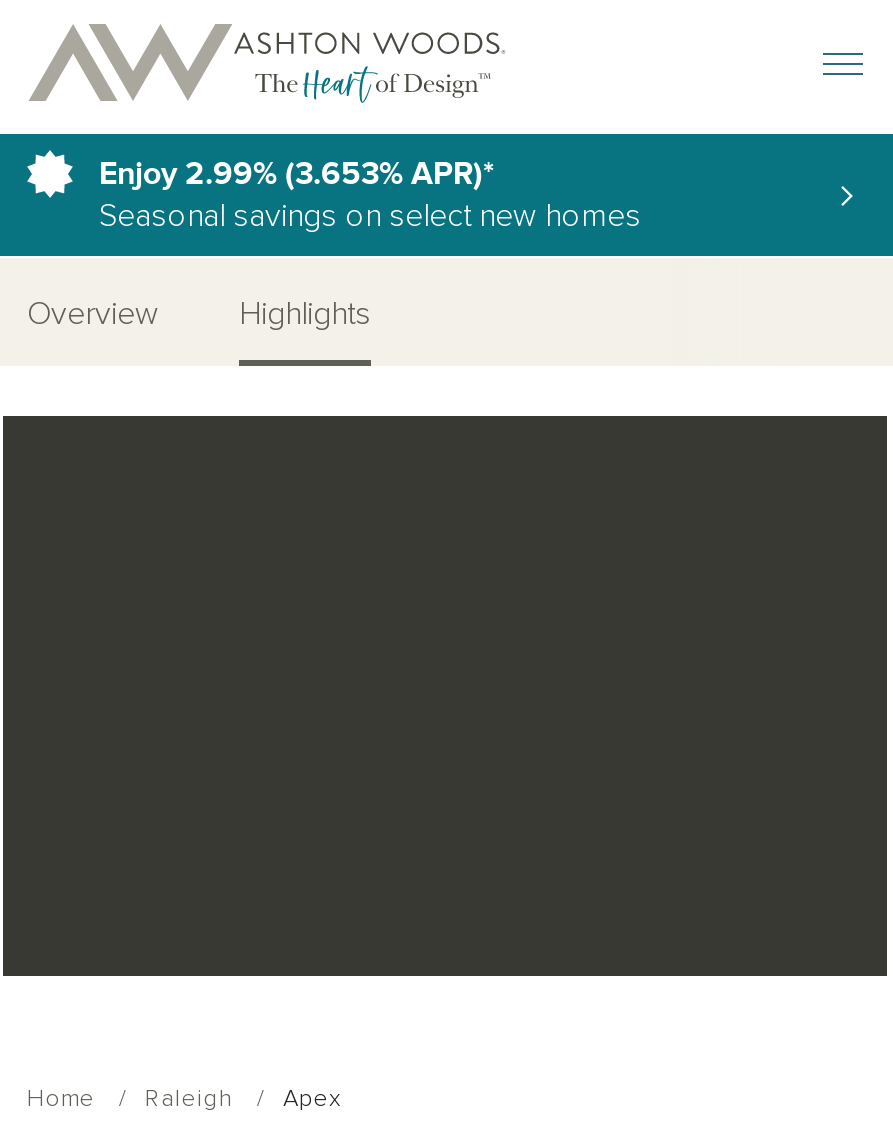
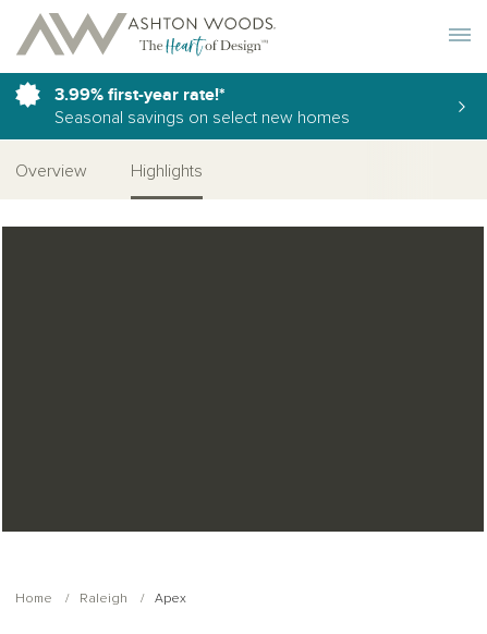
- Enjoy 2.99% (3.653% APR)*
+ 3.99% first-year rate!*
